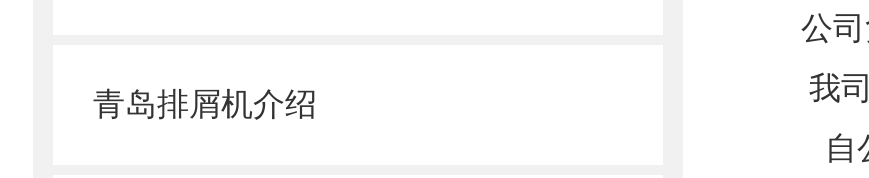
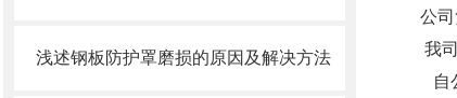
- 青岛排屑机介绍
+ 浅述钢板防护罩磨损的原因及解决方法
